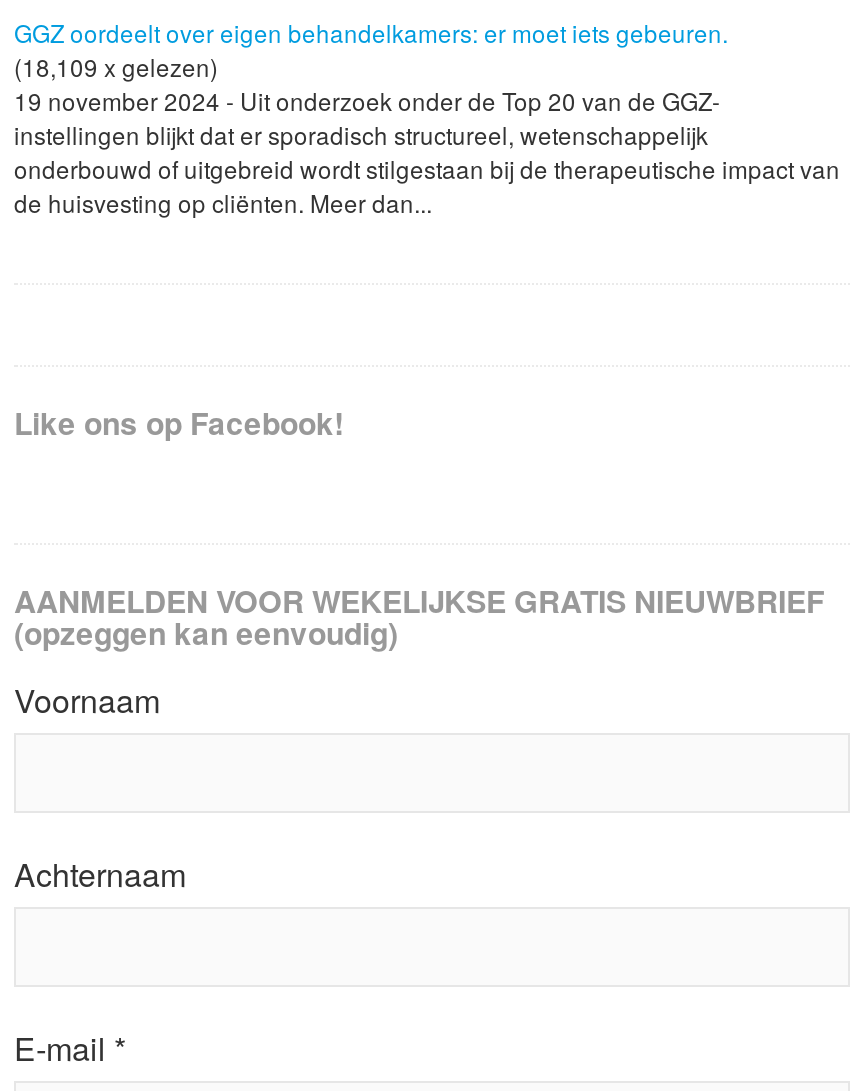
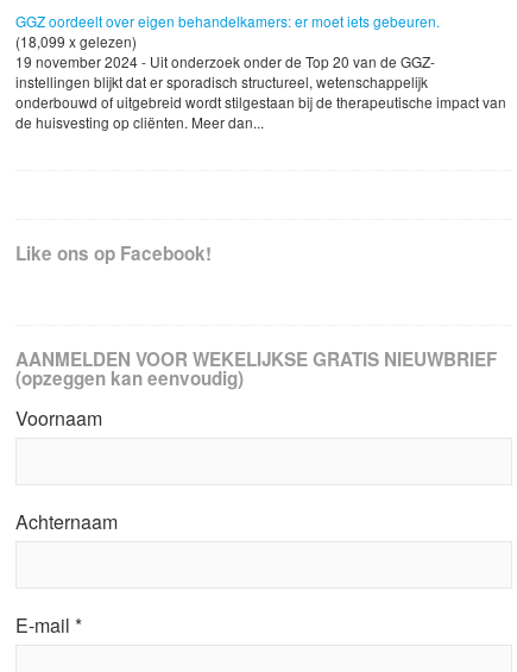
- (18,109 x gelezen)
+ (18,099 x gelezen)
